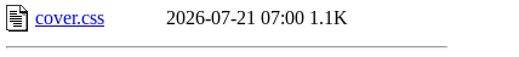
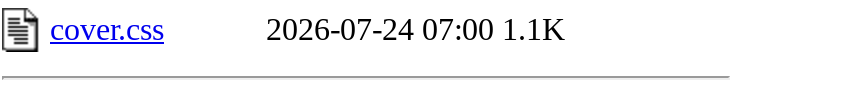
- 2026-07-21 07:00 1.1K
+ 2026-07-24 07:00 1.1K
